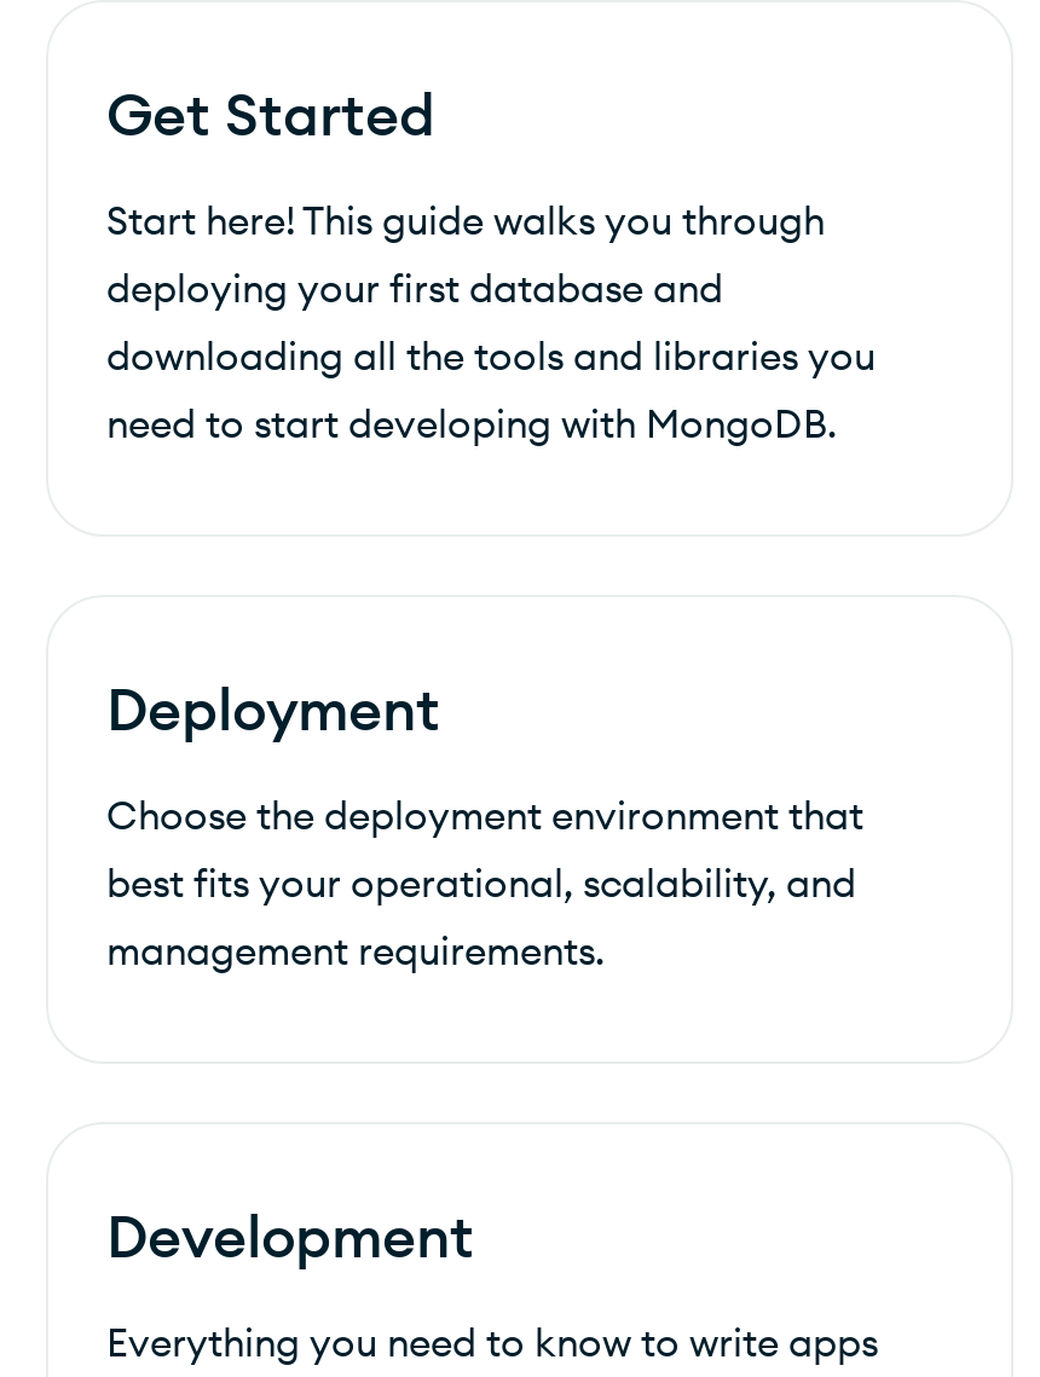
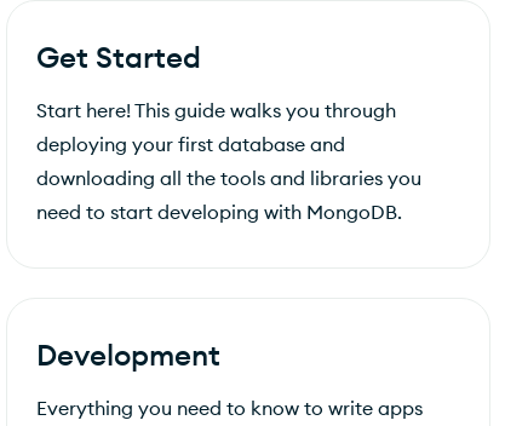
- Deployment
- Choose the deployment environment that
- best fits your operational, scalability, and
- management requirements.
